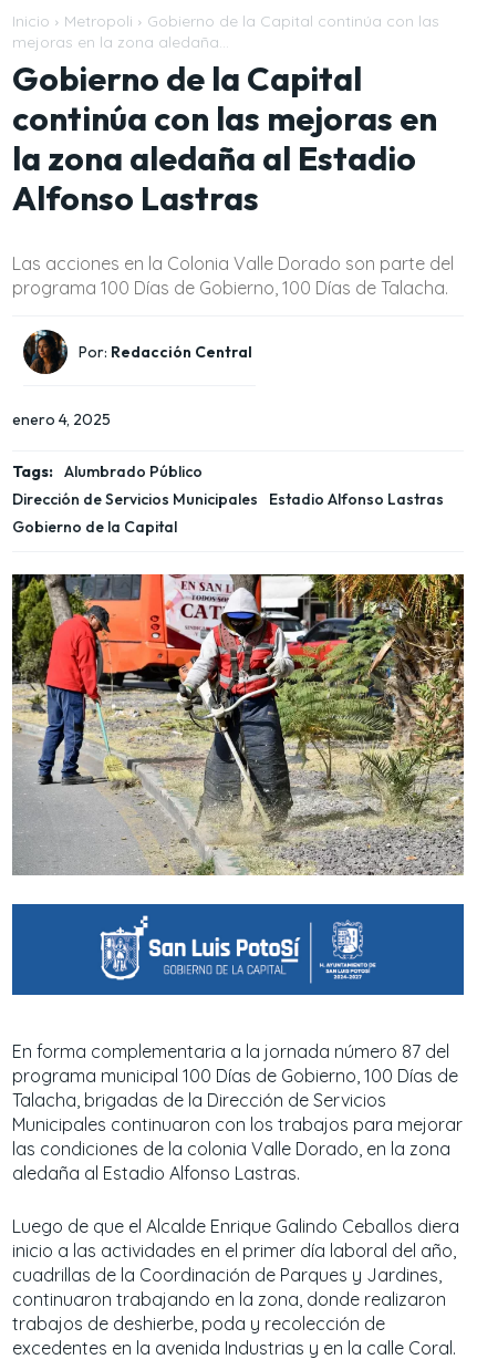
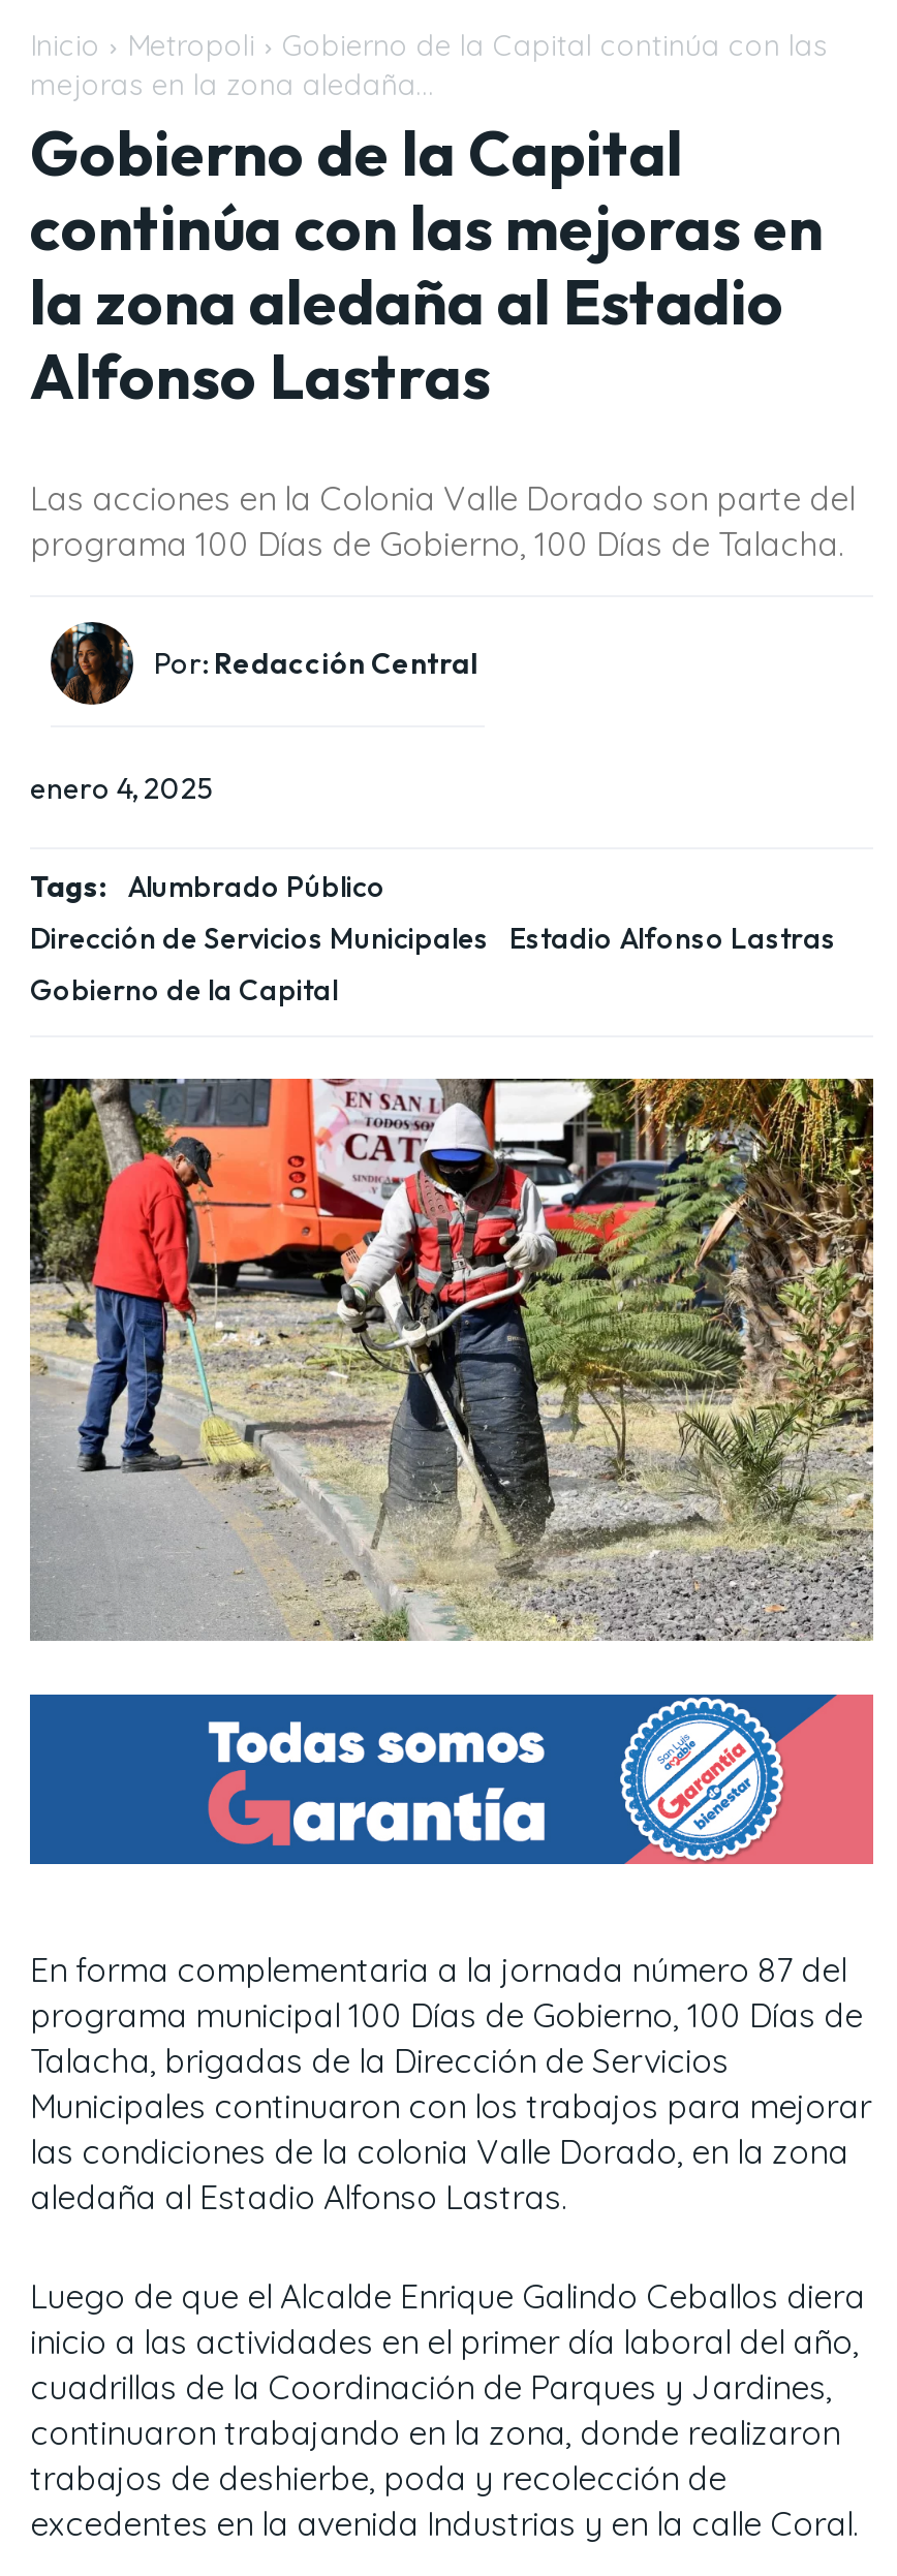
- [image]
+ [image]

- [image]
+ [image]
